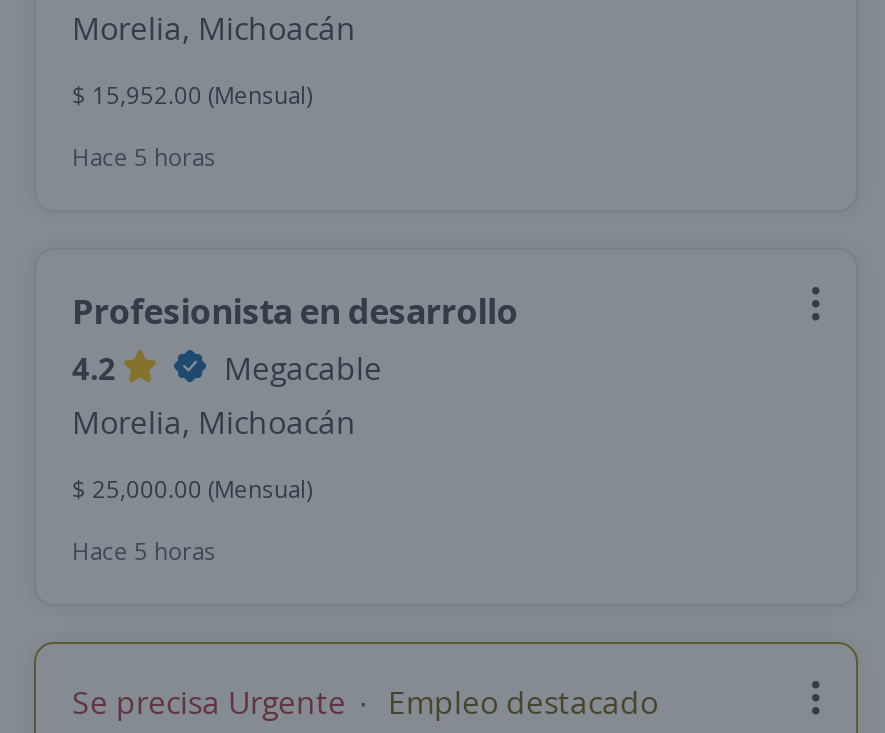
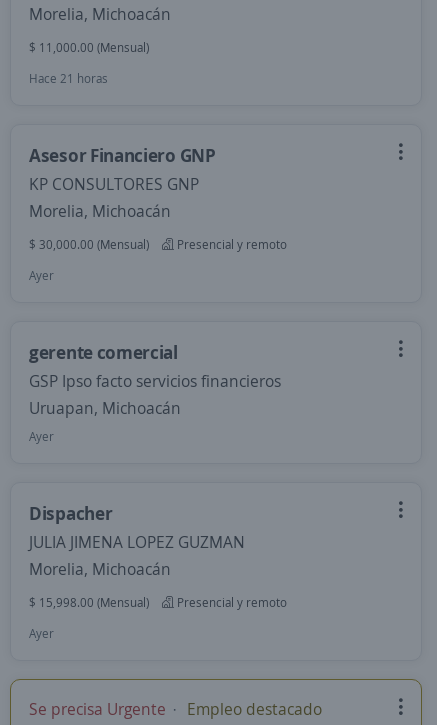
- $ 15,952.00 (Mensual)
+ $ 11,000.00 (Mensual)

- Hace 5 horas
+ Hace 21 horas

- Profesionista en desarrollo
- 4.2
- Megacable
+ Asesor Financiero GNP
+ KP CONSULTORES GNP

- $ 25,000.00 (Mensual)
- Hace 5 horas
+ $ 30,000.00 (Mensual)
+ Presencial y remoto
+ Ayer
+ gerente comercial
+ GSP Ipso facto servicios financieros
+ Uruapan, Michoacán
+ Ayer
+ Dispacher
+ JULIA JIMENA LOPEZ GUZMAN
+ Morelia, Michoacán
+ $ 15,998.00 (Mensual)
+ Presencial y remoto
+ Ayer
